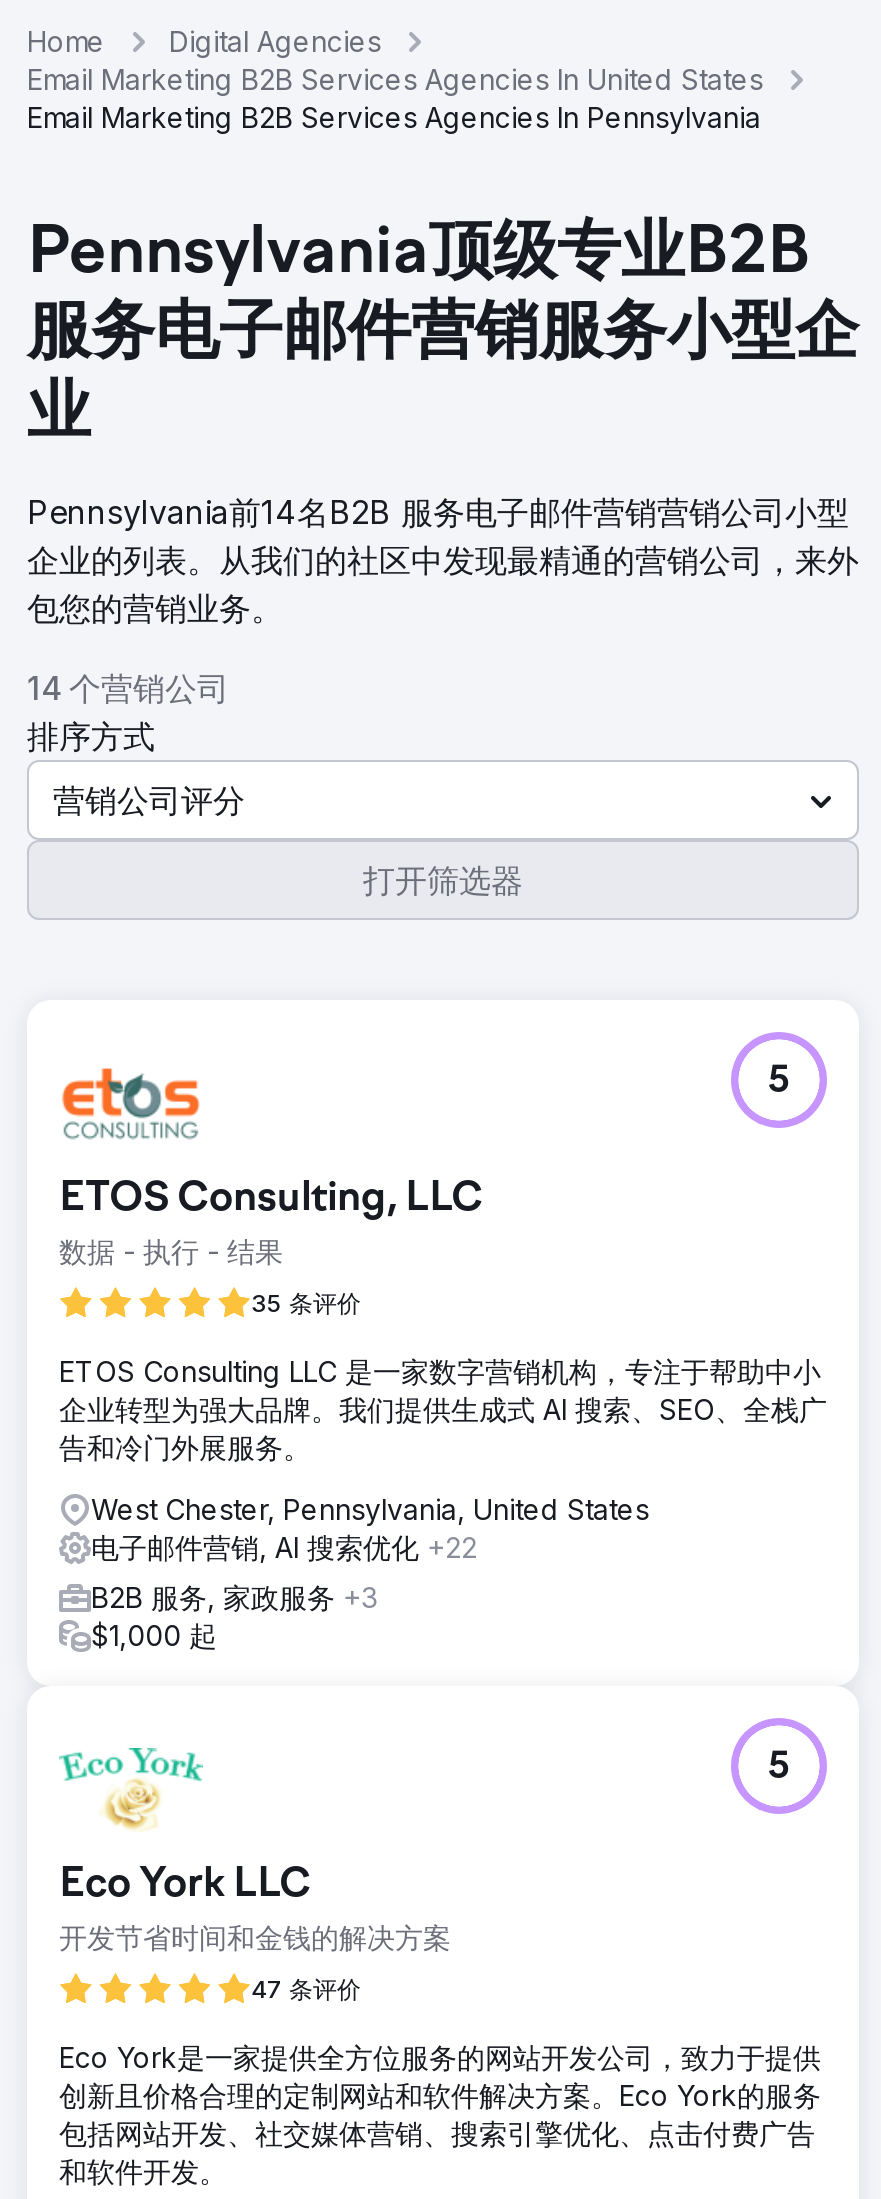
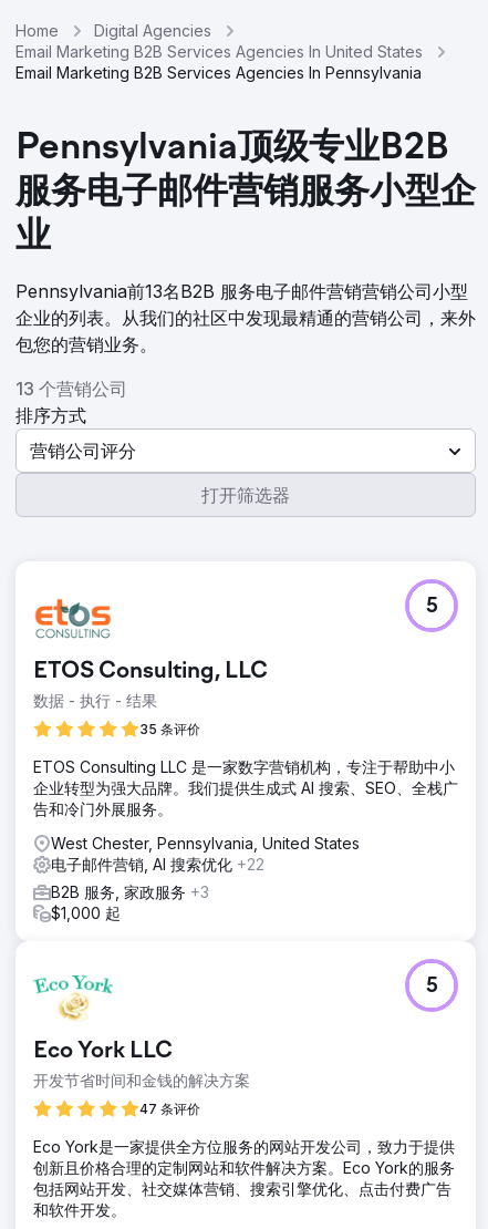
- Pennsylvania前14名B2B 服务电子邮件营销营销公司小型
+ Pennsylvania前13名B2B 服务电子邮件营销营销公司小型

- 14 个营销公司
+ 13 个营销公司
